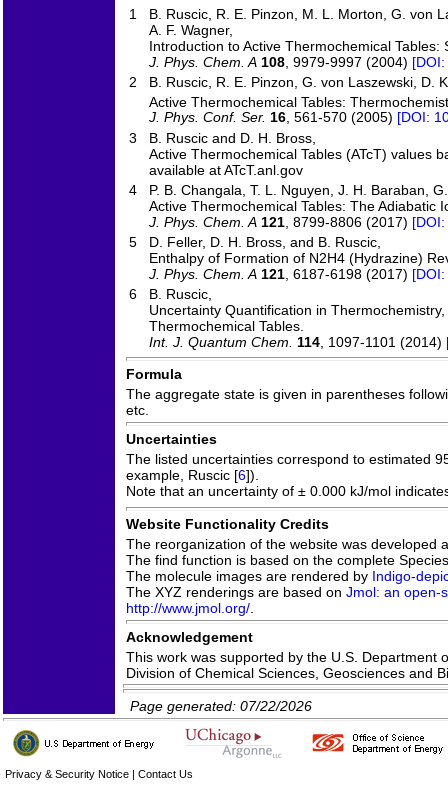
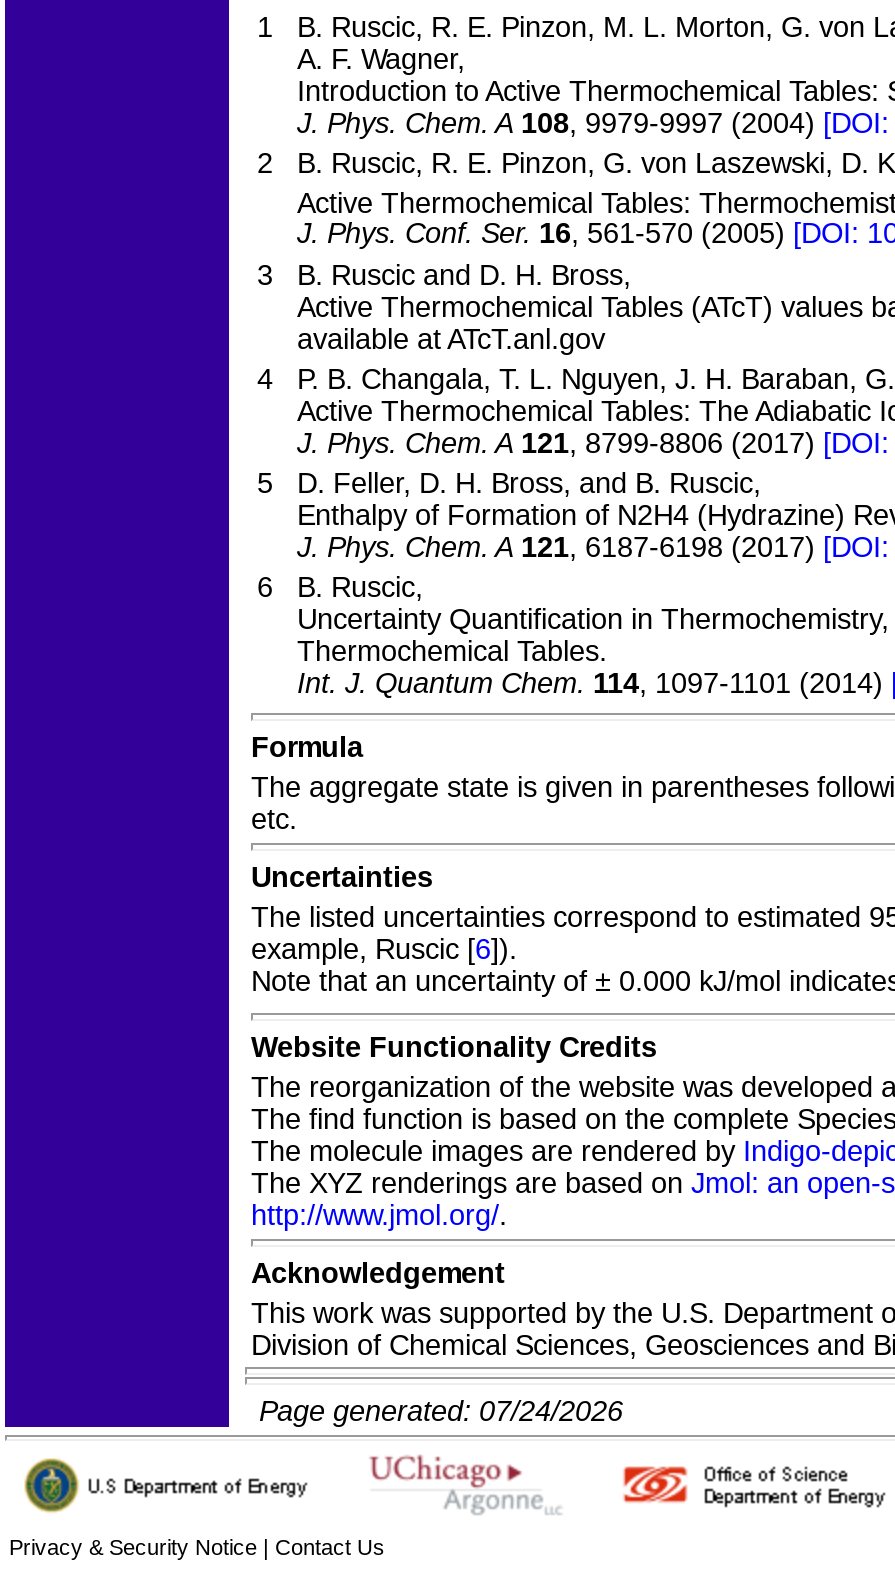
- Page generated: 07/22/2026
+ Page generated: 07/24/2026
